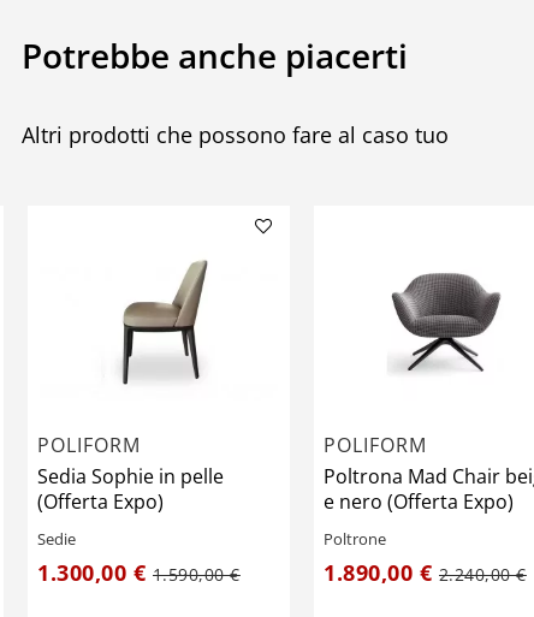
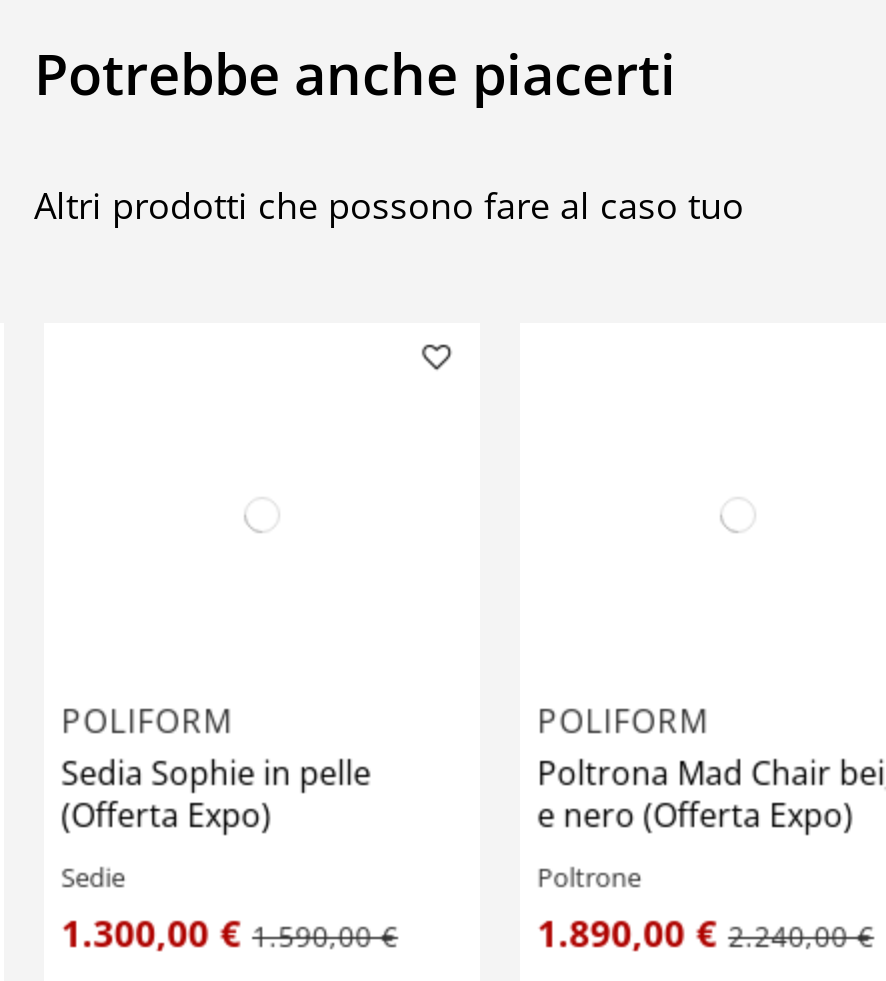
- [image]

- [image]
